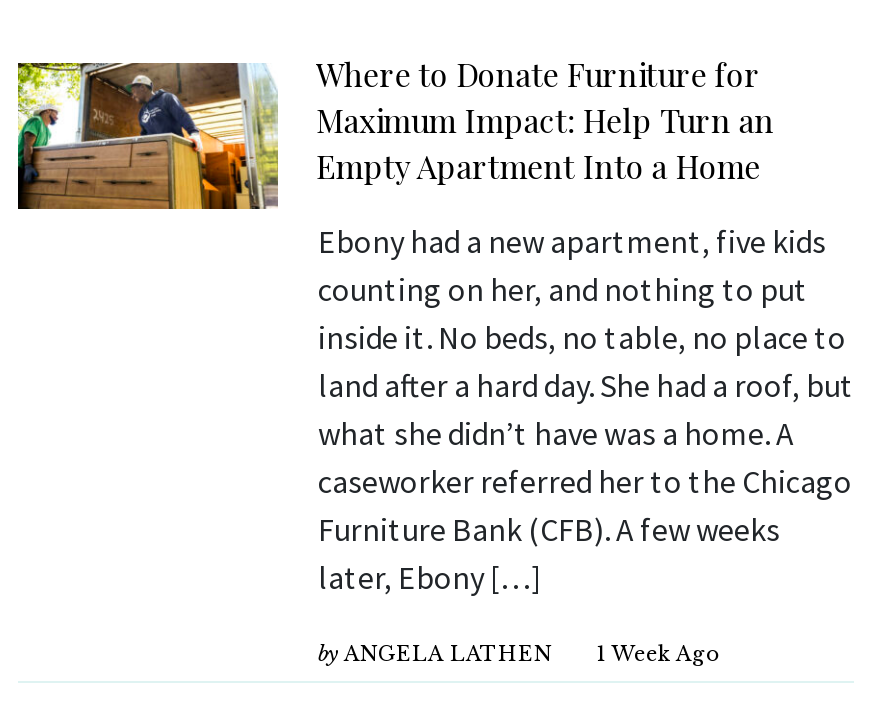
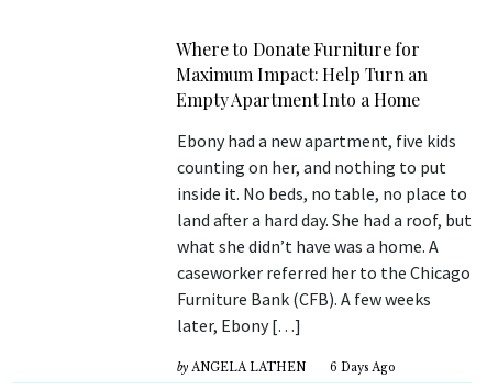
- [image]

- by ANGELA LATHEN 1 Week Ago
+ by ANGELA LATHEN 6 Days Ago
